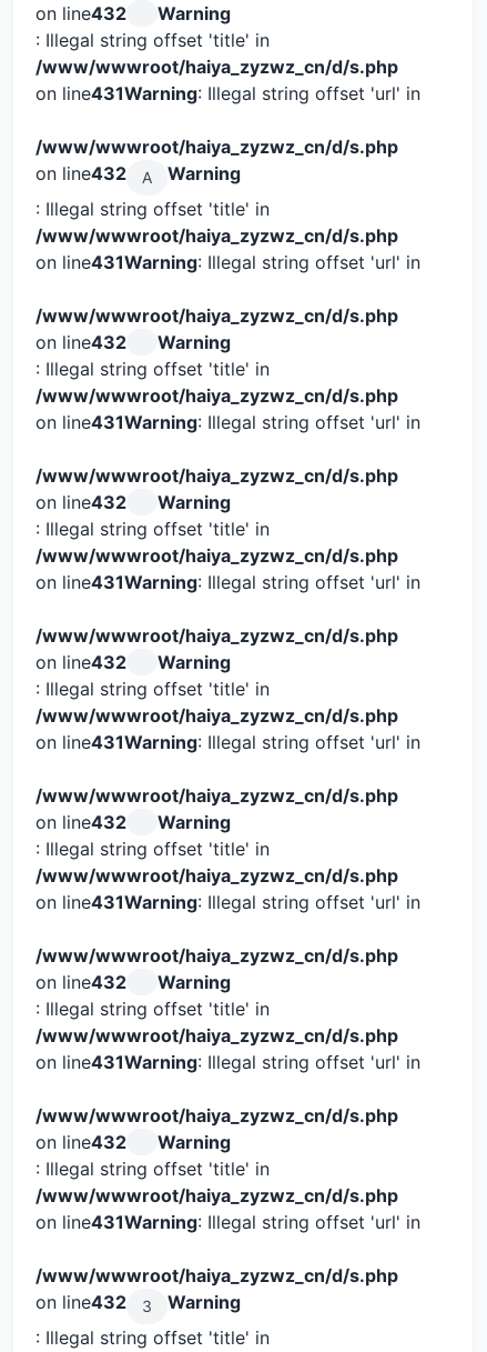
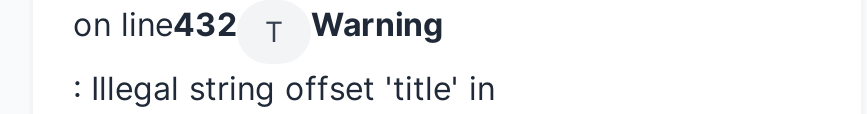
- Warning
- : Illegal string offset 'title' in
- /www/wwwroot/haiya_zyzwz_cn/d/s.php
- on line431Warning: Illegal string offset 'url' in
- /www/wwwroot/haiya_zyzwz_cn/d/s.php
- on line432
- A
- Warning
- : Illegal string offset 'title' in
- /www/wwwroot/haiya_zyzwz_cn/d/s.php
- on line431Warning: Illegal string offset 'url' in
- /www/wwwroot/haiya_zyzwz_cn/d/s.php
- on line432
- Warning
- : Illegal string offset 'title' in
- /www/wwwroot/haiya_zyzwz_cn/d/s.php
- on line431Warning: Illegal string offset 'url' in
- /www/wwwroot/haiya_zyzwz_cn/d/s.php
- on line432
- Warning
- : Illegal string offset 'title' in
- /www/wwwroot/haiya_zyzwz_cn/d/s.php
- on line431Warning: Illegal string offset 'url' in
- /www/wwwroot/haiya_zyzwz_cn/d/s.php
- on line432
- Warning
- : Illegal string offset 'title' in
- /www/wwwroot/haiya_zyzwz_cn/d/s.php
- on line431Warning: Illegal string offset 'url' in
- /www/wwwroot/haiya_zyzwz_cn/d/s.php
- on line432
- Warning
- : Illegal string offset 'title' in
- /www/wwwroot/haiya_zyzwz_cn/d/s.php
- on line431Warning: Illegal string offset 'url' in
- /www/wwwroot/haiya_zyzwz_cn/d/s.php
- on line432
- Warning
- : Illegal string offset 'title' in
- /www/wwwroot/haiya_zyzwz_cn/d/s.php
- on line431Warning: Illegal string offset 'url' in
- /www/wwwroot/haiya_zyzwz_cn/d/s.php
- on line432
- Warning
- : Illegal string offset 'title' in
- /www/wwwroot/haiya_zyzwz_cn/d/s.php
- on line431Warning: Illegal string offset 'url' in
- /www/wwwroot/haiya_zyzwz_cn/d/s.php
- on line432
- 3
+ T
